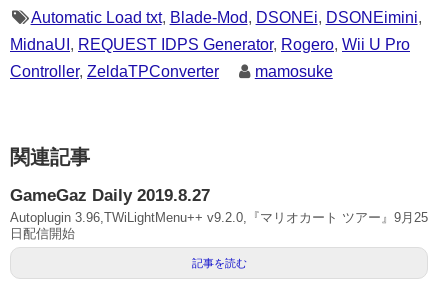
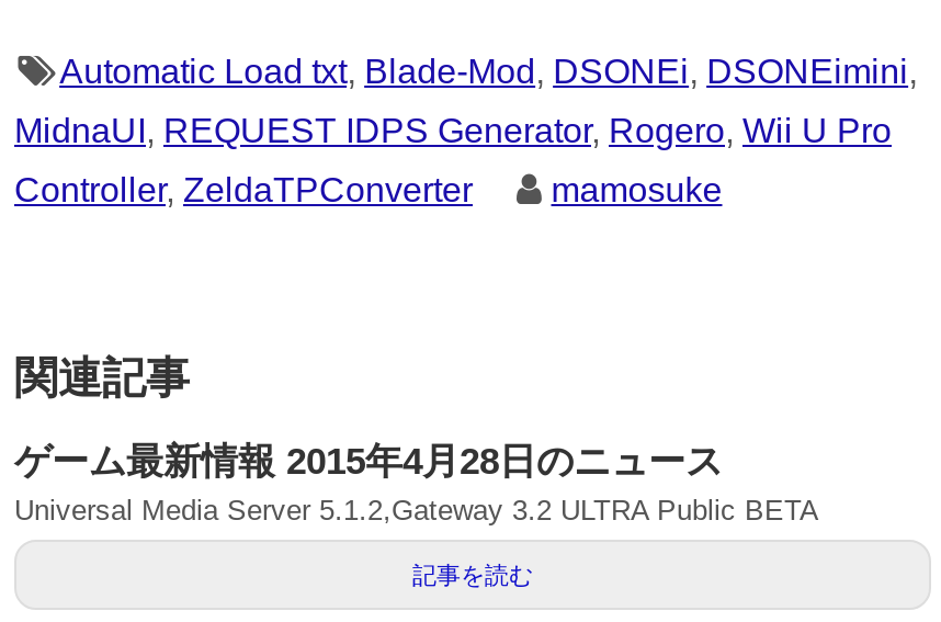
- GameGaz Daily 2019.8.27
- Autoplugin 3.96,TWiLightMenu++ v9.2.0,『マリオカート ツアー』9月25
- 日配信開始
+ ゲーム最新情報 2015年4月28日のニュース
+ Universal Media Server 5.1.2,Gateway 3.2 ULTRA Public BETA
